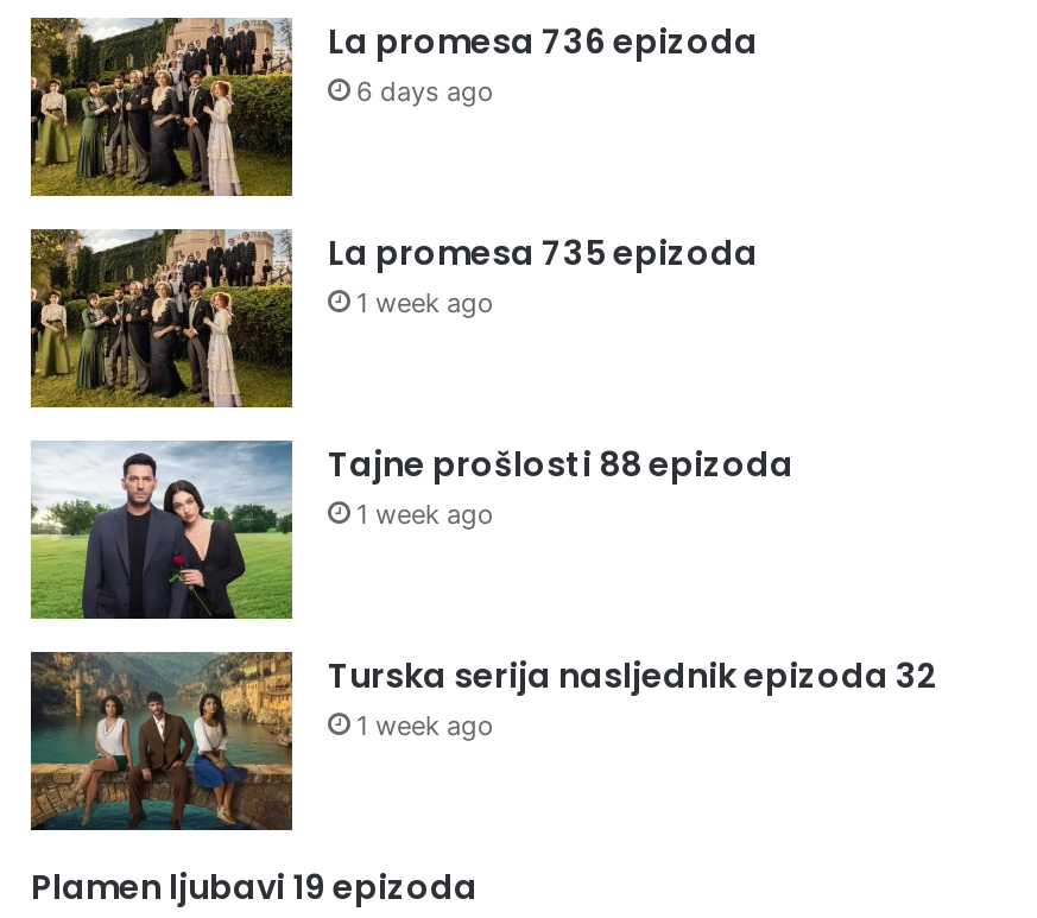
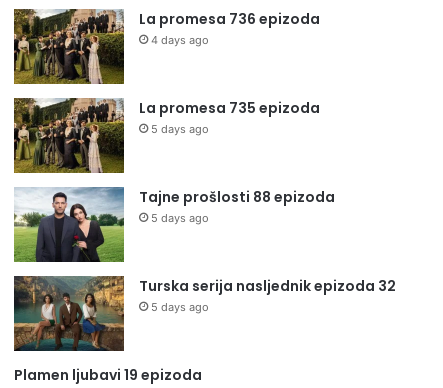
- 6 days ago
+ 4 days ago

- 1 week ago
+ 5 days ago

- 1 week ago
+ 5 days ago

- 1 week ago
+ 5 days ago
